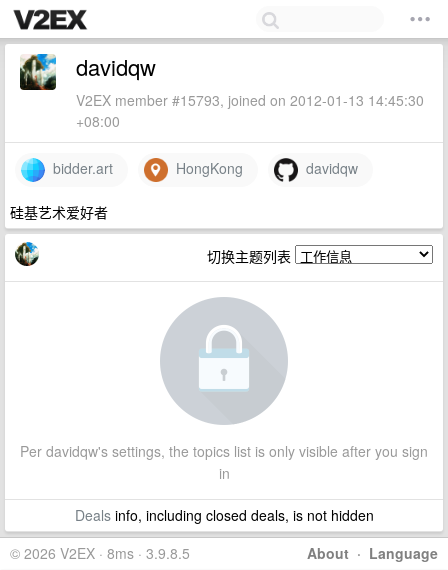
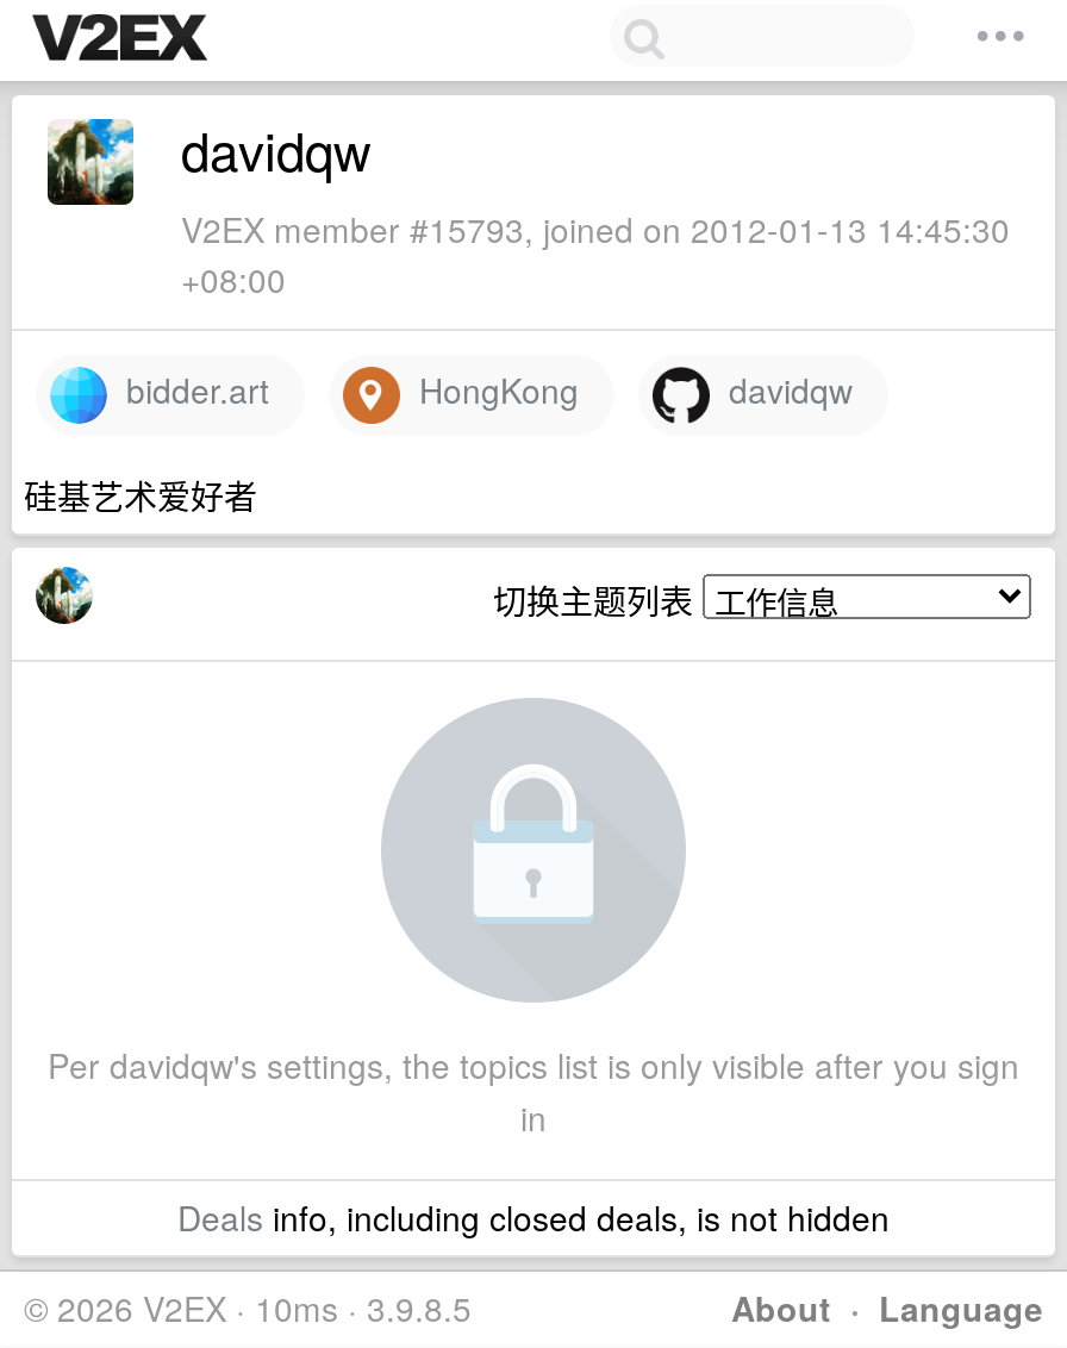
- © 2026 V2EX · 8ms · 3.9.8.5
+ © 2026 V2EX · 10ms · 3.9.8.5
